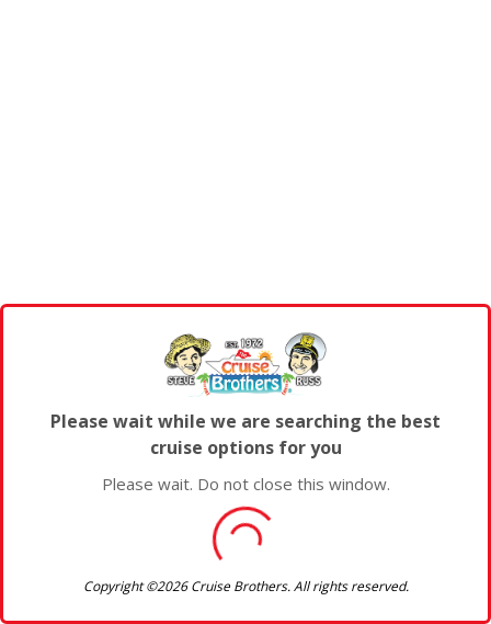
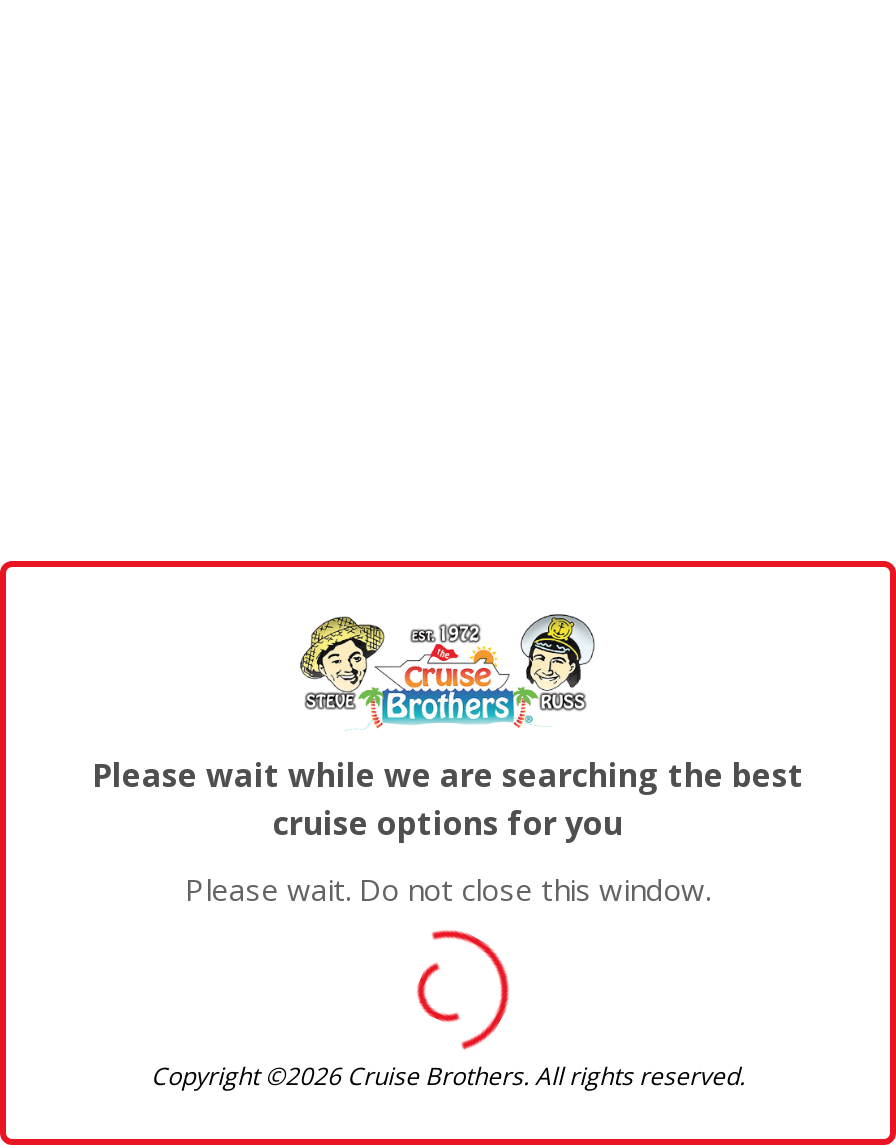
- [image]
+ [image]
